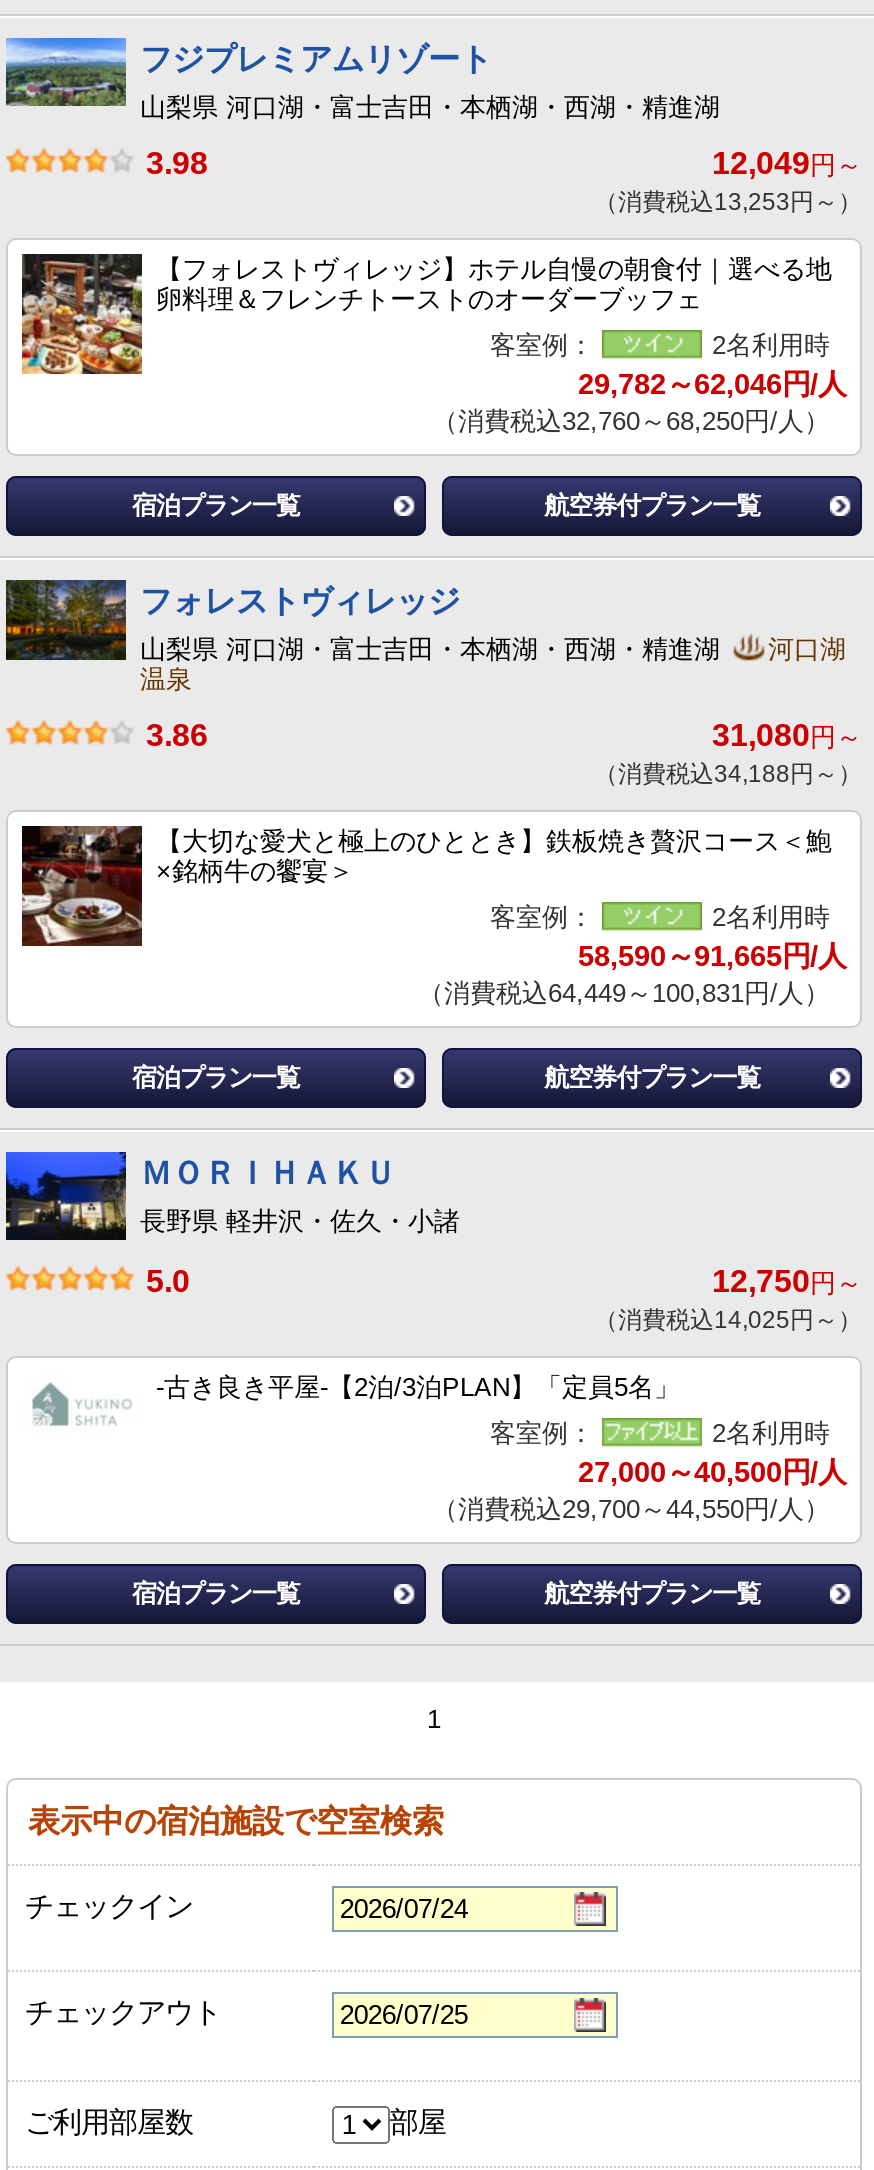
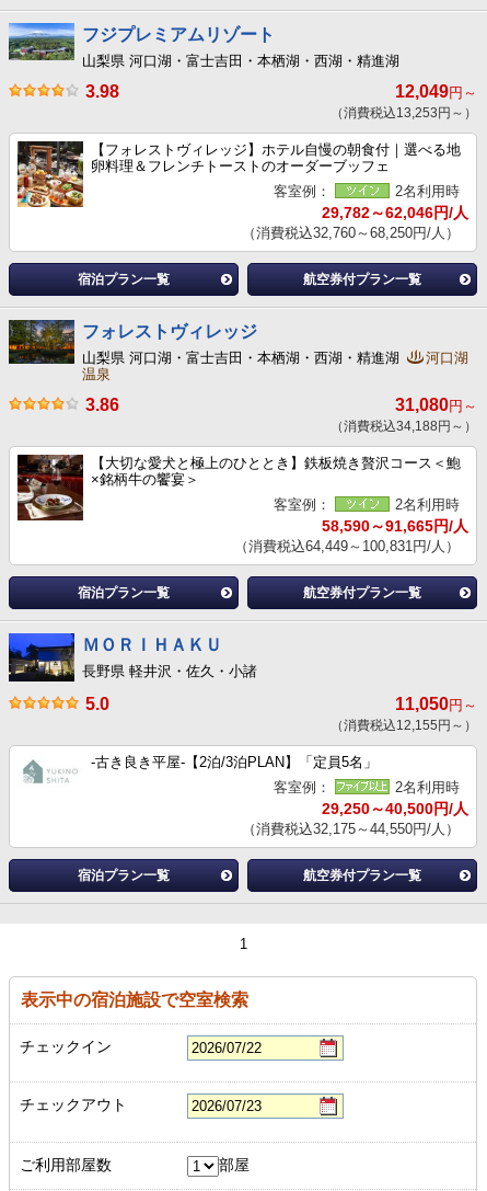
- 12,750円～
+ 11,050円～

- （消費税込14,025円～）
+ （消費税込12,155円～）

- 27,000～40,500円/人
+ 29,250～40,500円/人

- （消費税込29,700～44,550円/人）
+ （消費税込32,175～44,550円/人）
